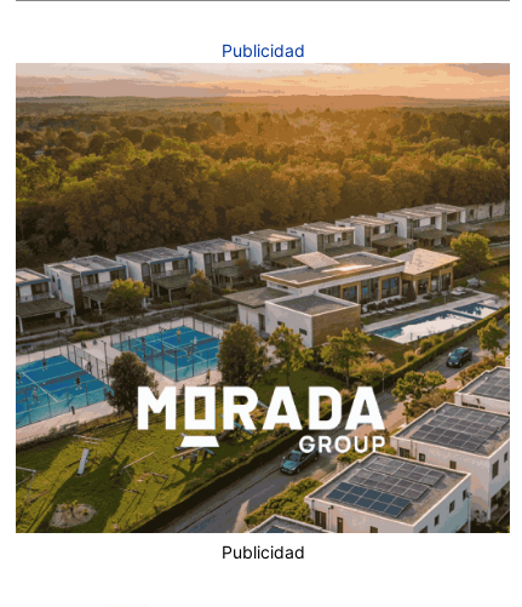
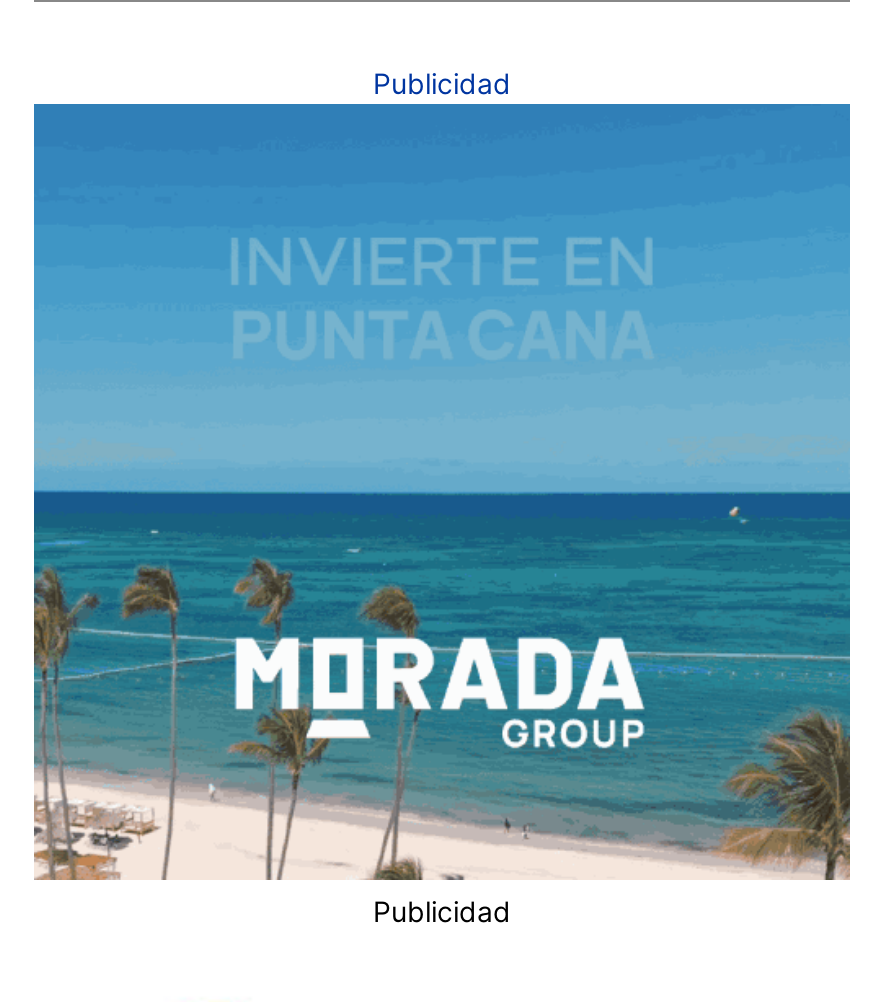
- [image]
+ [image]
